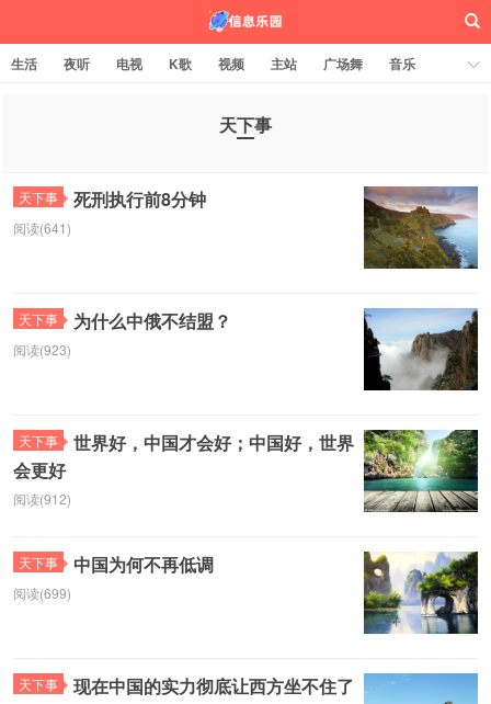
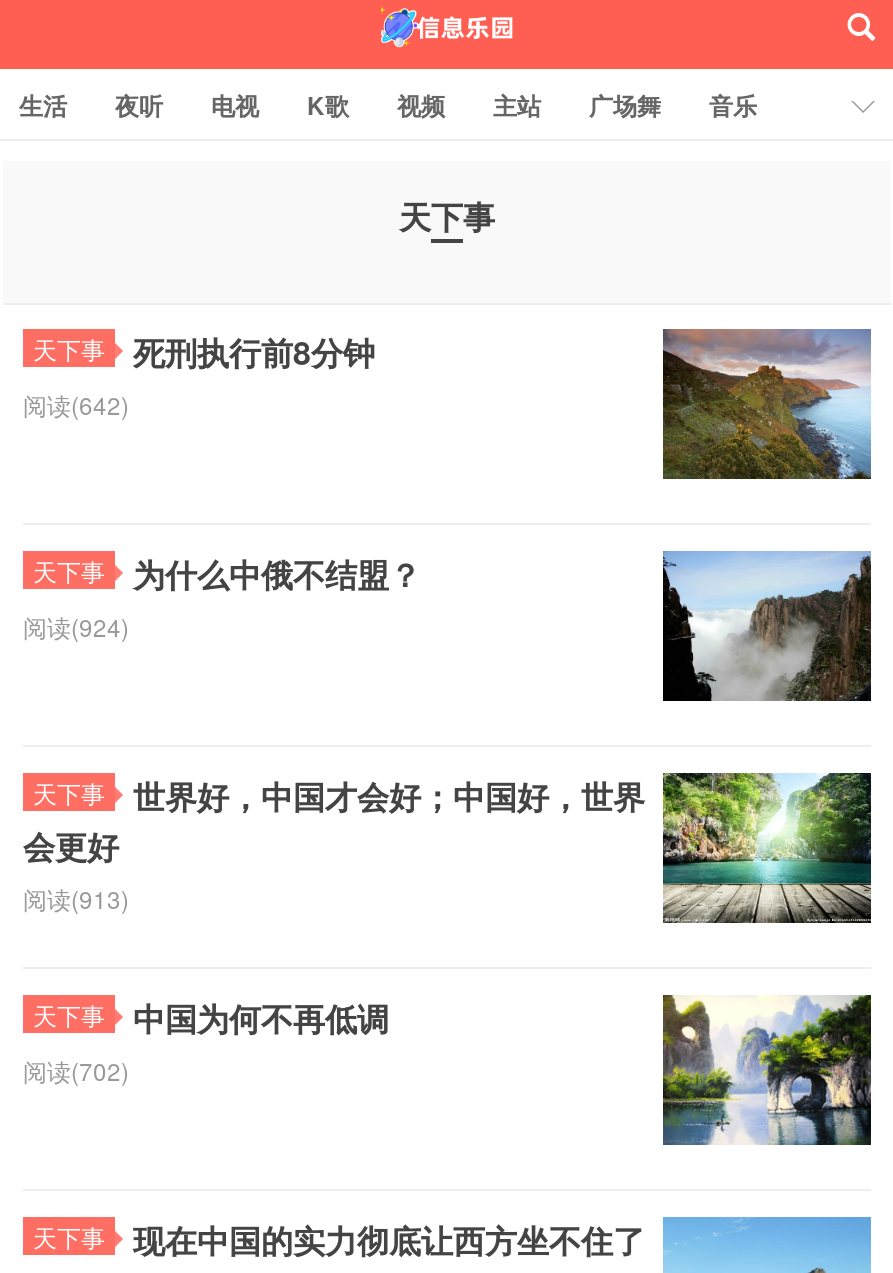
- 阅读(641)
+ 阅读(642)

- 阅读(923)
+ 阅读(924)

- 阅读(912)
+ 阅读(913)

- 阅读(699)
+ 阅读(702)
